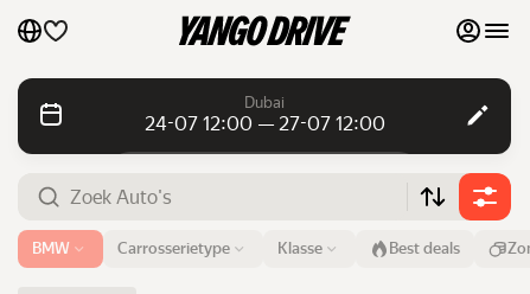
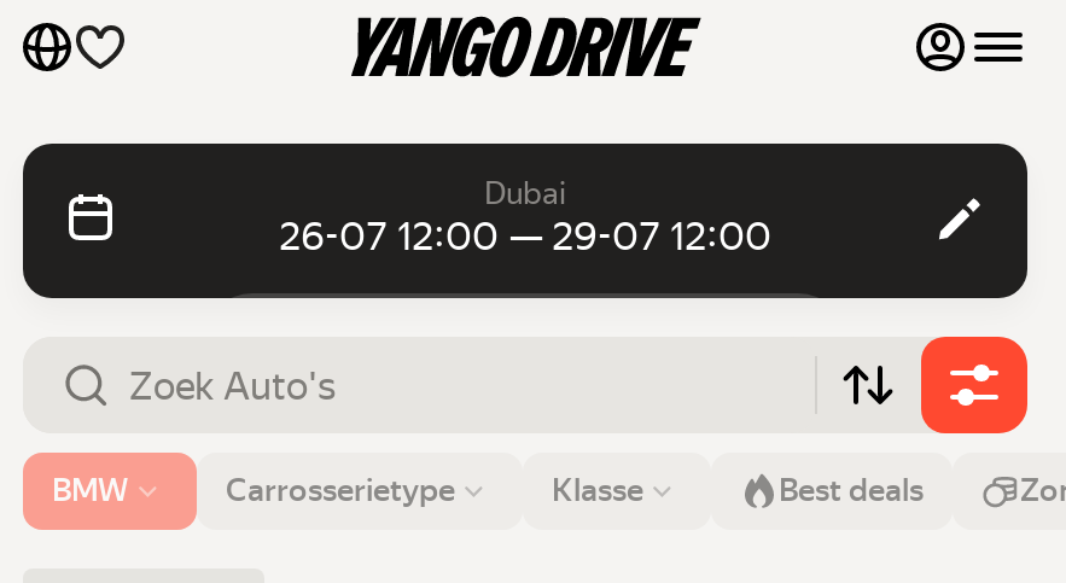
- 24-07 12:00 — 27-07 12:00
+ 26-07 12:00 — 29-07 12:00
